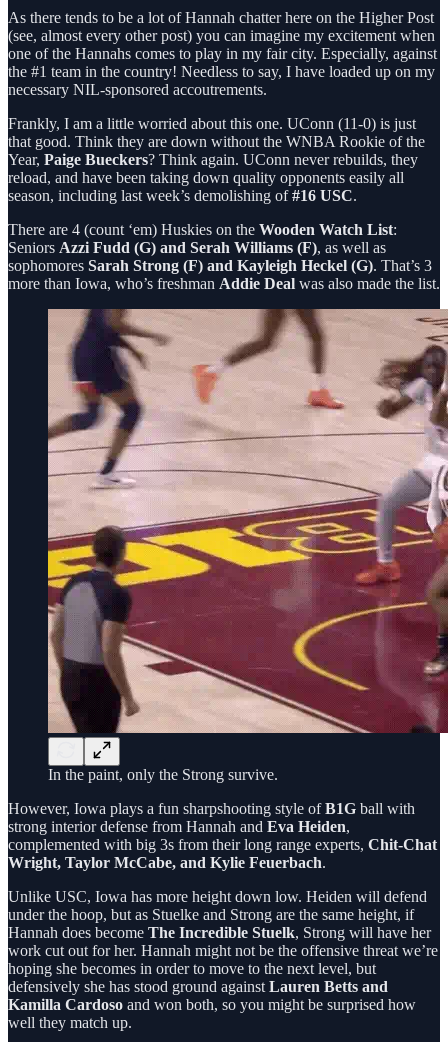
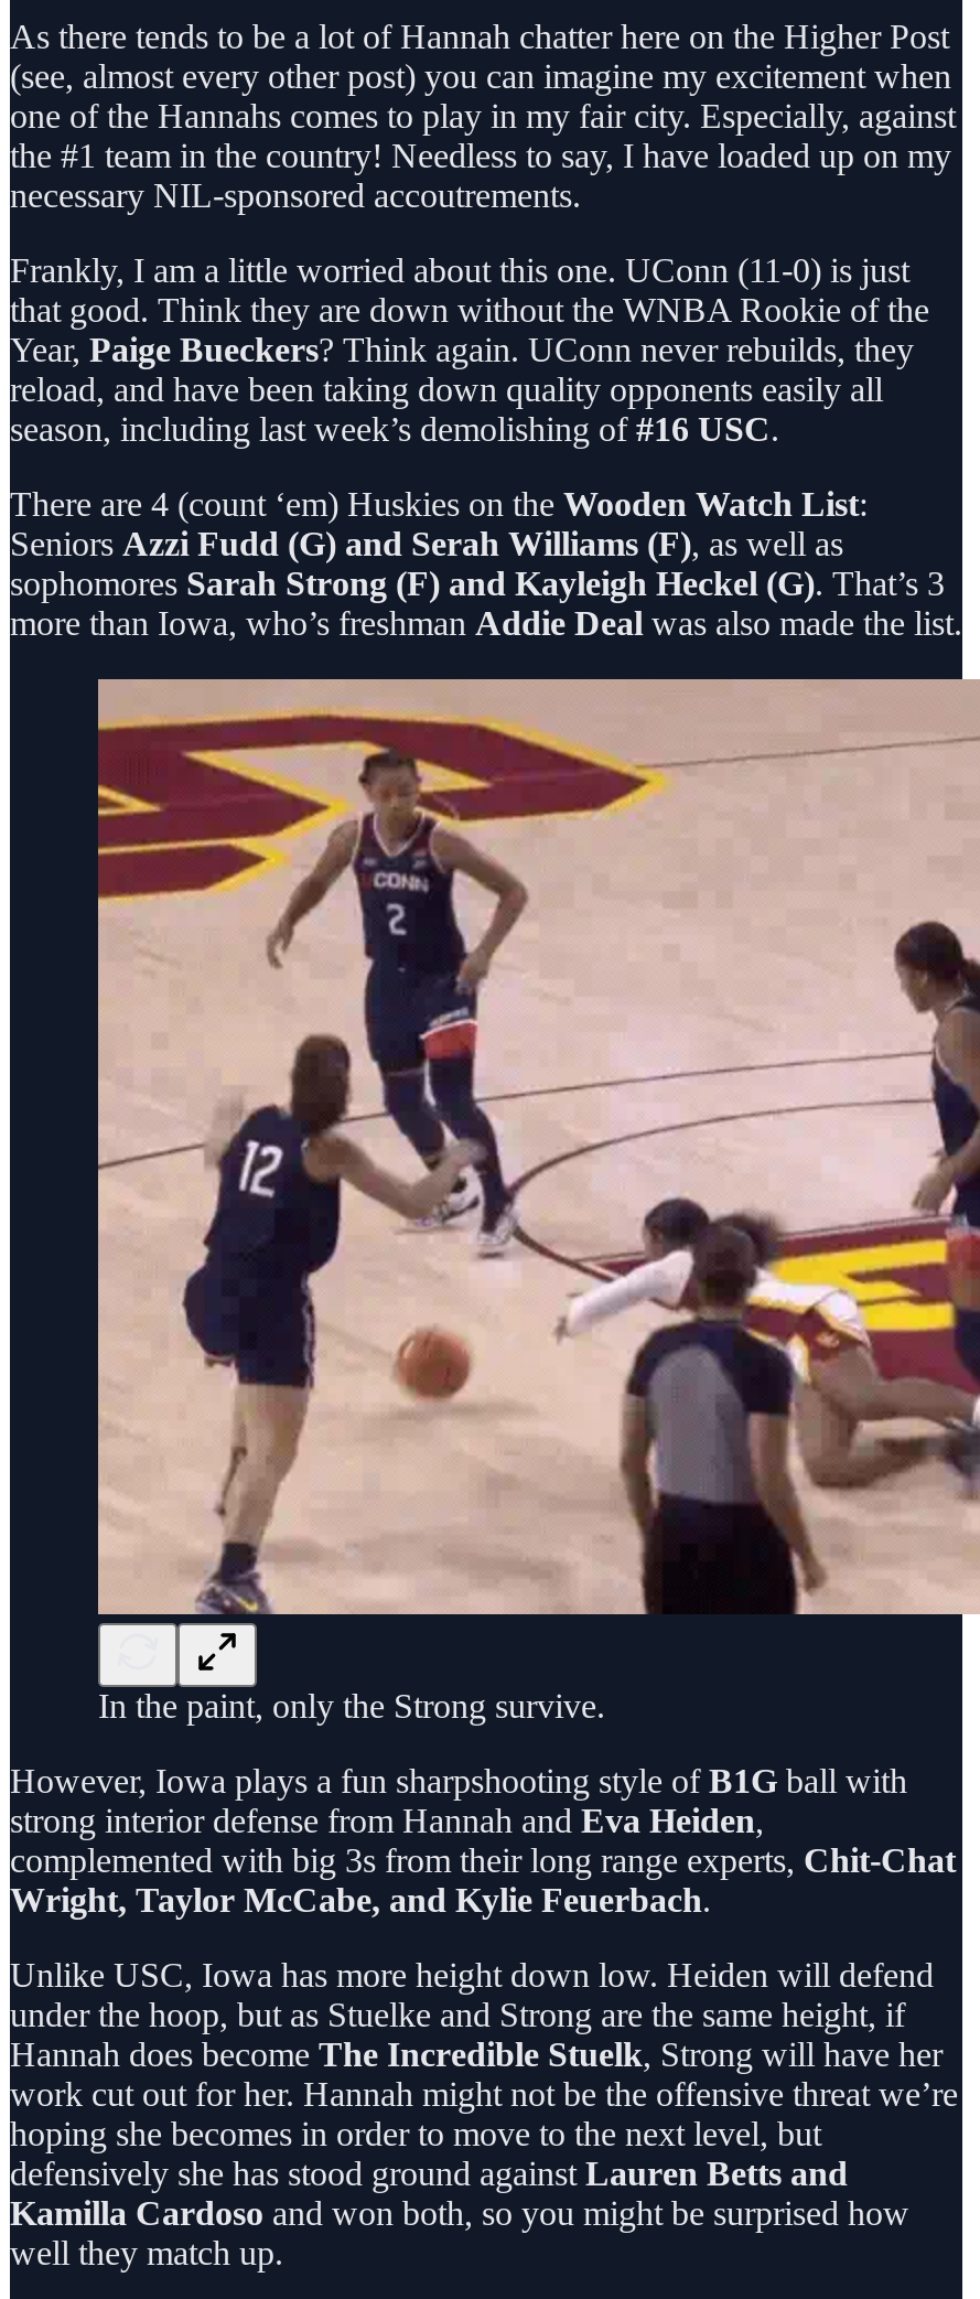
- [image]
+ [image]
